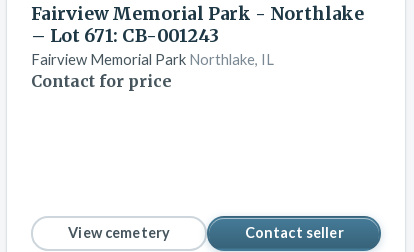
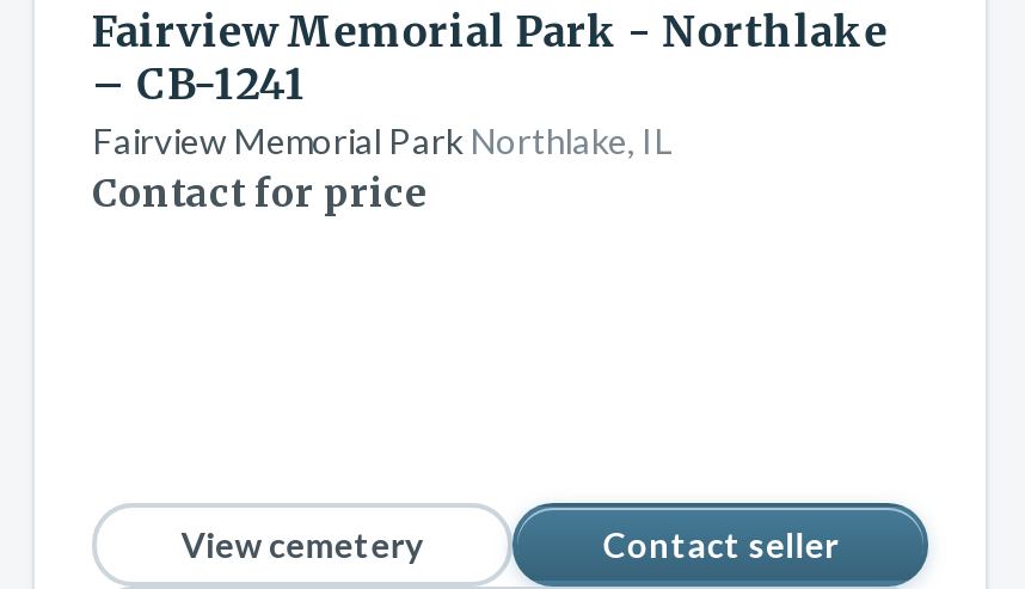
- – Lot 671: CB-001243
+ – CB-1241
